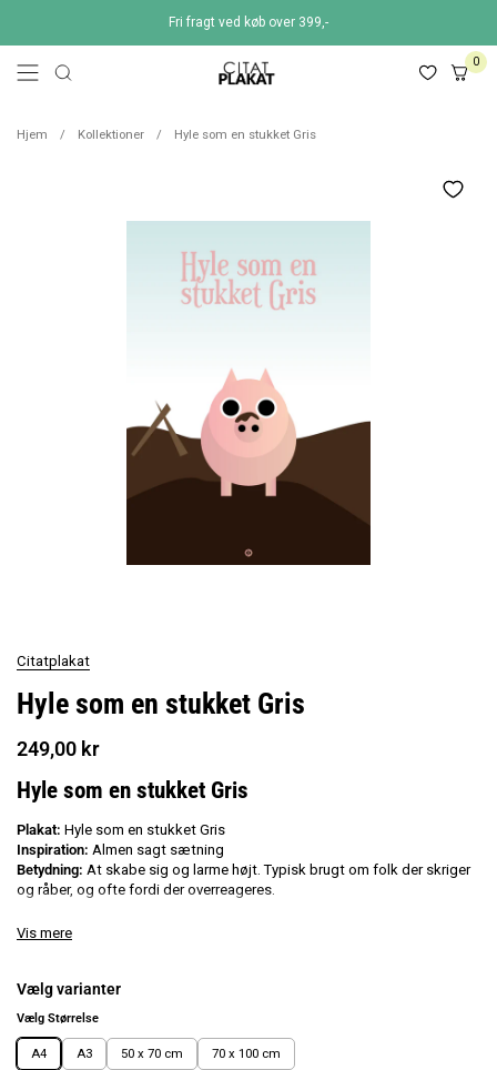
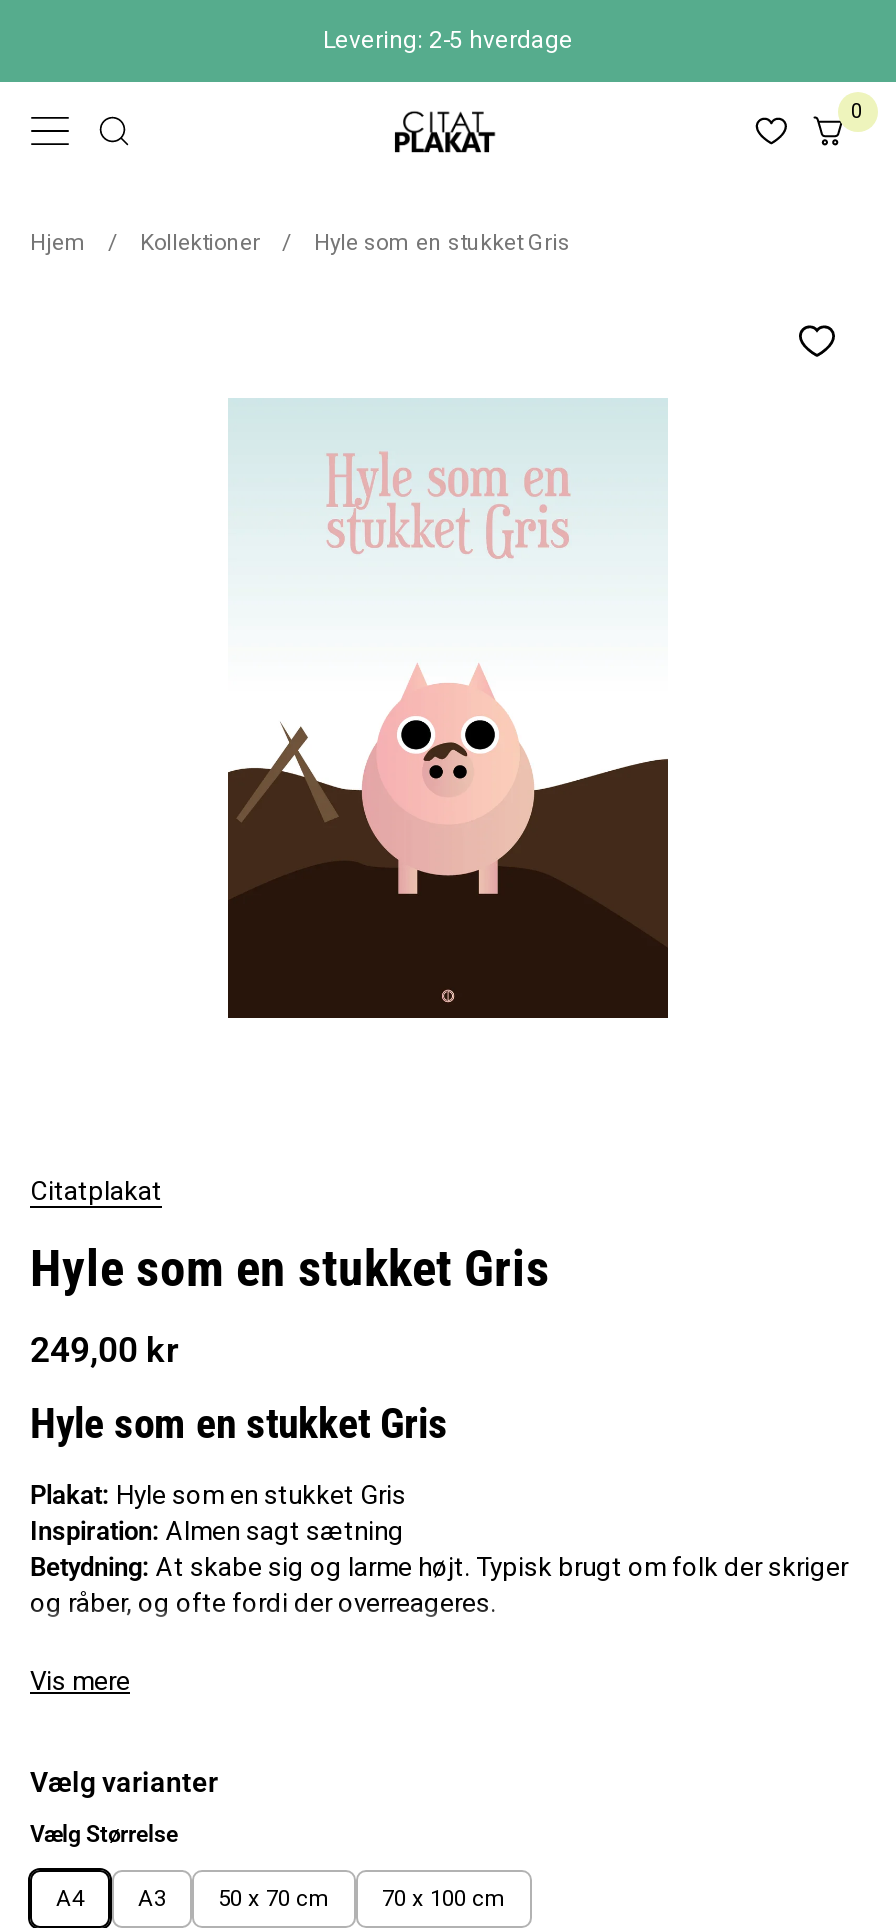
- Fri fragt ved køb over 399,-
+ Levering: 2-5 hverdage
